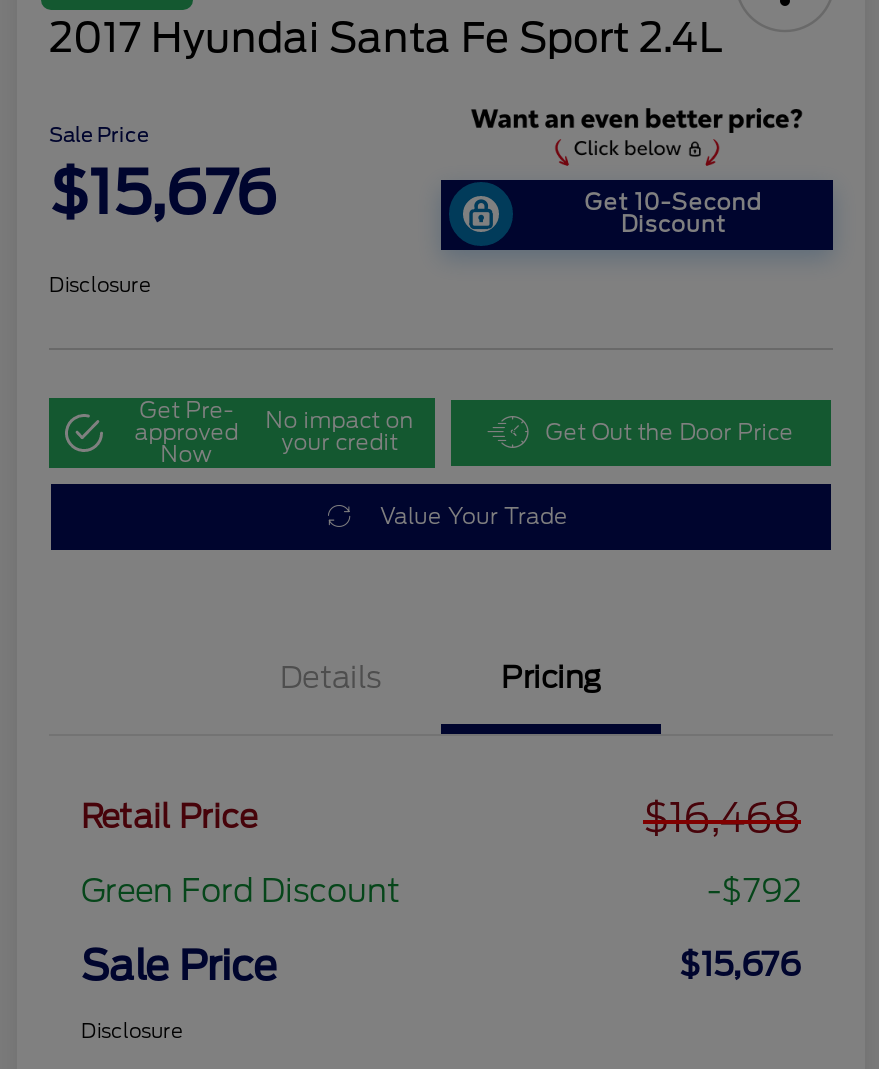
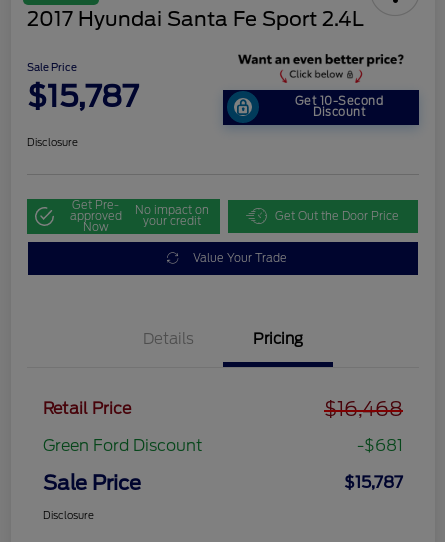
- $15,676
+ $15,787

- -$792
+ -$681

- $15,676
+ $15,787
